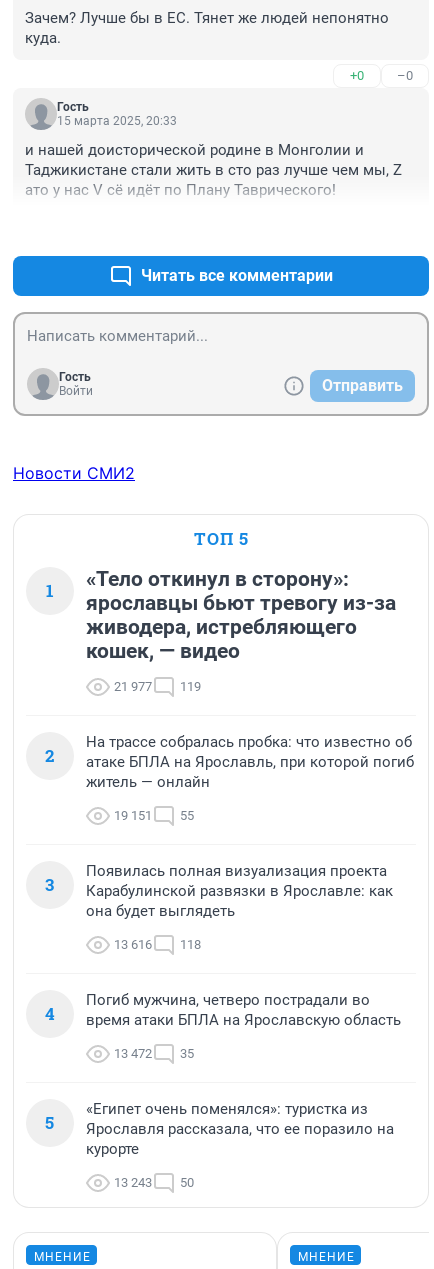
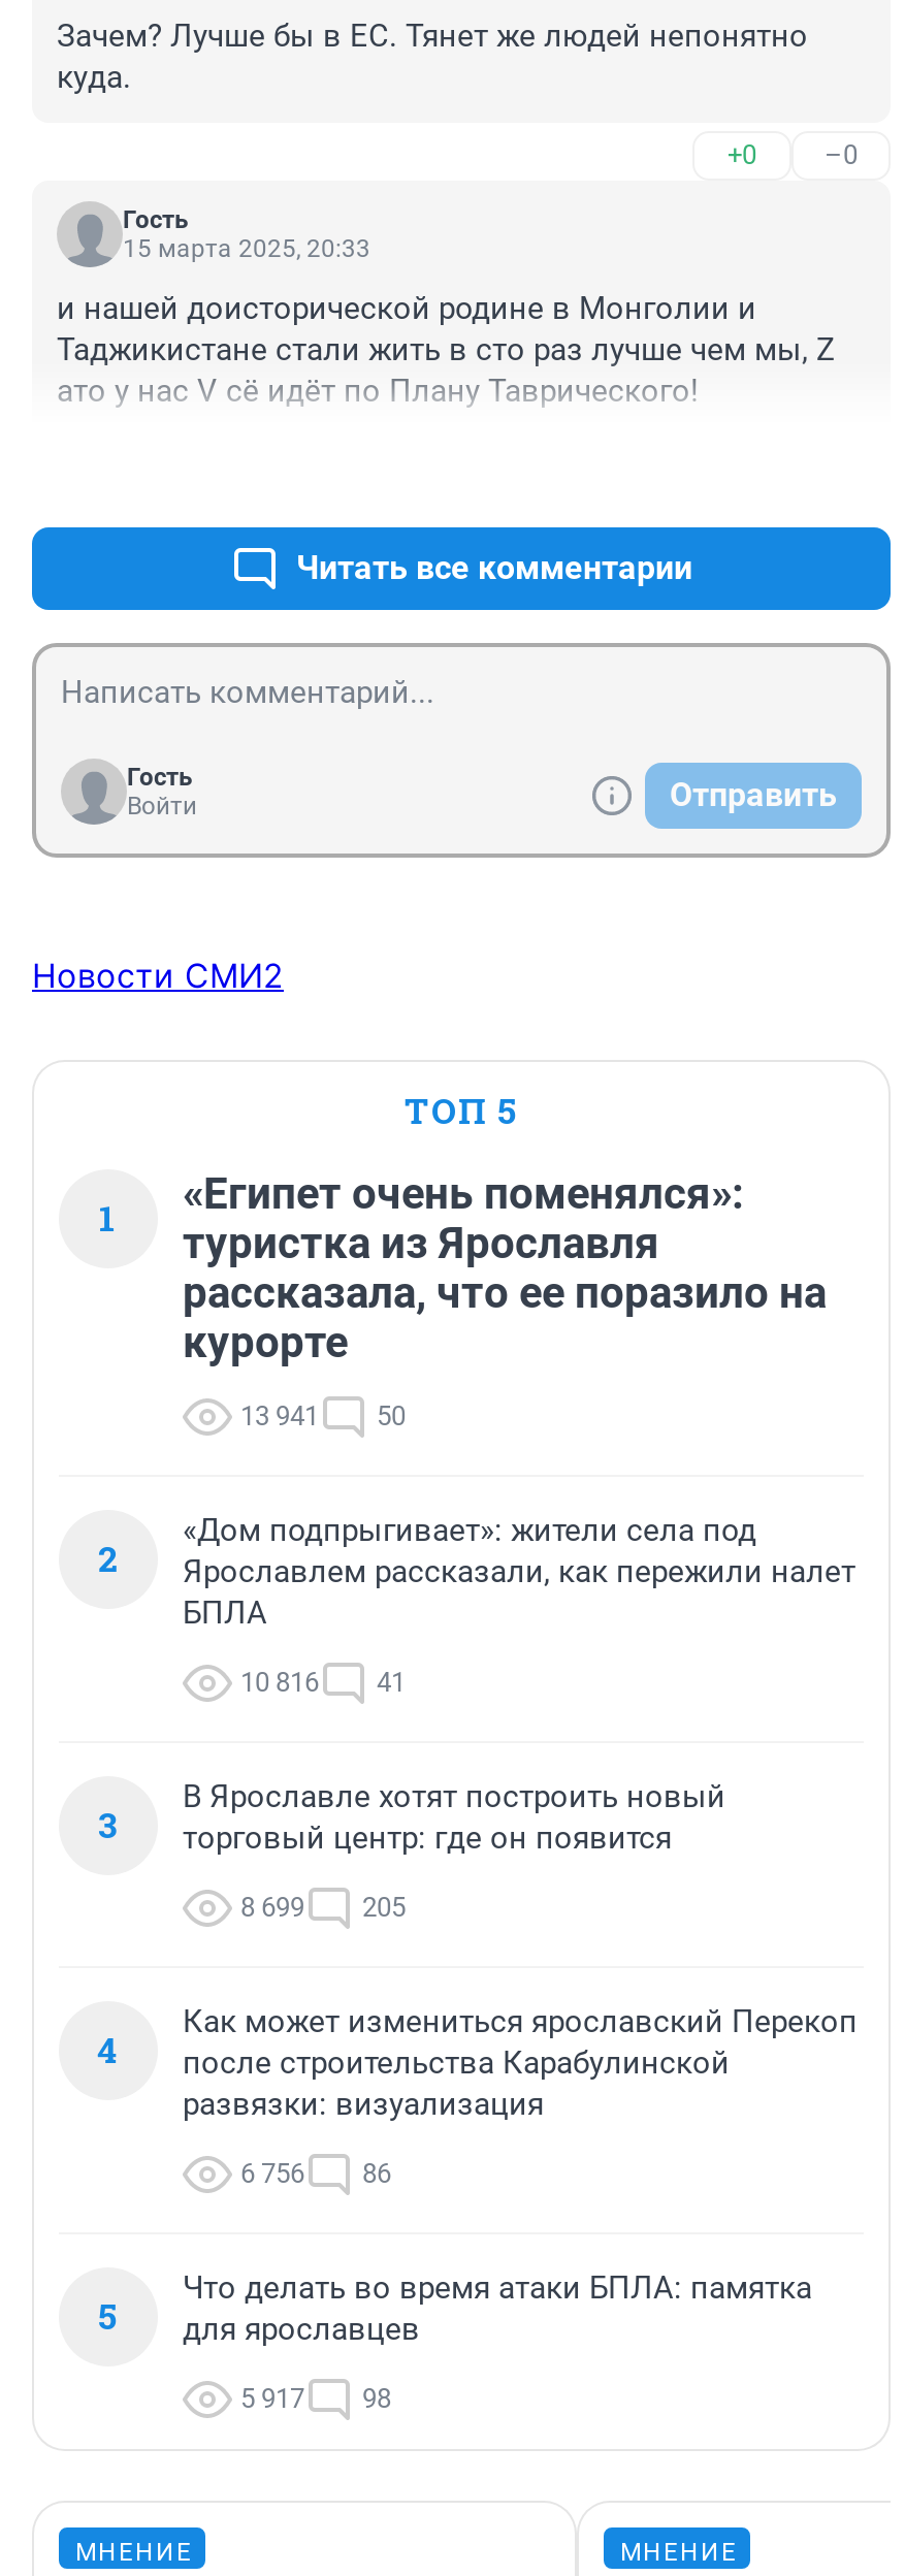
- «Тело откинул в сторону»:
- ярославцы бьют тревогу из-за
- живодера, истребляющего
- кошек, — видео
+ «Египет очень поменялся»:
+ туристка из Ярославля
+ рассказала, что ее поразило на
+ курорте

- 21 977
- 119
+ 13 941
+ 50

- На трассе собралась пробка: что известно об
- атаке БПЛА на Ярославль, при которой погиб
- житель — онлайн
+ «Дом подпрыгивает»: жители села под
+ Ярославлем рассказали, как пережили налет
+ БПЛА

- 19 151
- 55
+ 10 816
+ 41

- Появилась полная визуализация проекта
- Карабулинской развязки в Ярославле: как
- она будет выглядеть
+ В Ярославле хотят построить новый
+ торговый центр: где он появится

- 13 616
- 118
+ 8 699
+ 205

- Погиб мужчина, четверо пострадали во
- время атаки БПЛА на Ярославскую область
+ Как может измениться ярославский Перекоп
+ после строительства Карабулинской
+ развязки: визуализация

- 13 472
- 35
+ 6 756
+ 86

- «Египет очень поменялся»: туристка из
- Ярославля рассказала, что ее поразило на
- курорте
+ Что делать во время атаки БПЛА: памятка
+ для ярославцев

- 13 243
- 50
+ 5 917
+ 98
